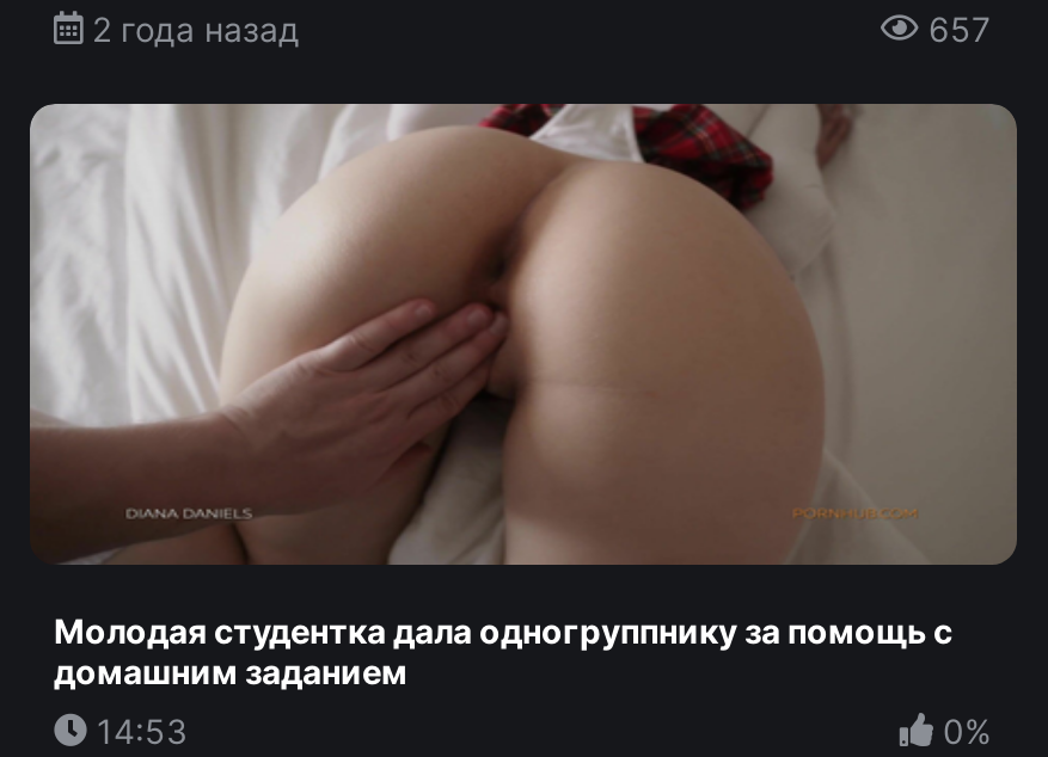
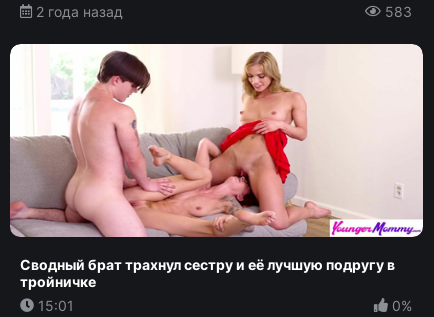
- 657
+ 583

- [image]
- Молодая студентка дала одногруппнику за помощь с
- домашним заданием
- 14:53
+ [image]
+ Сводный брат трахнул сестру и её лучшую подругу в
+ тройничке
+ 15:01
